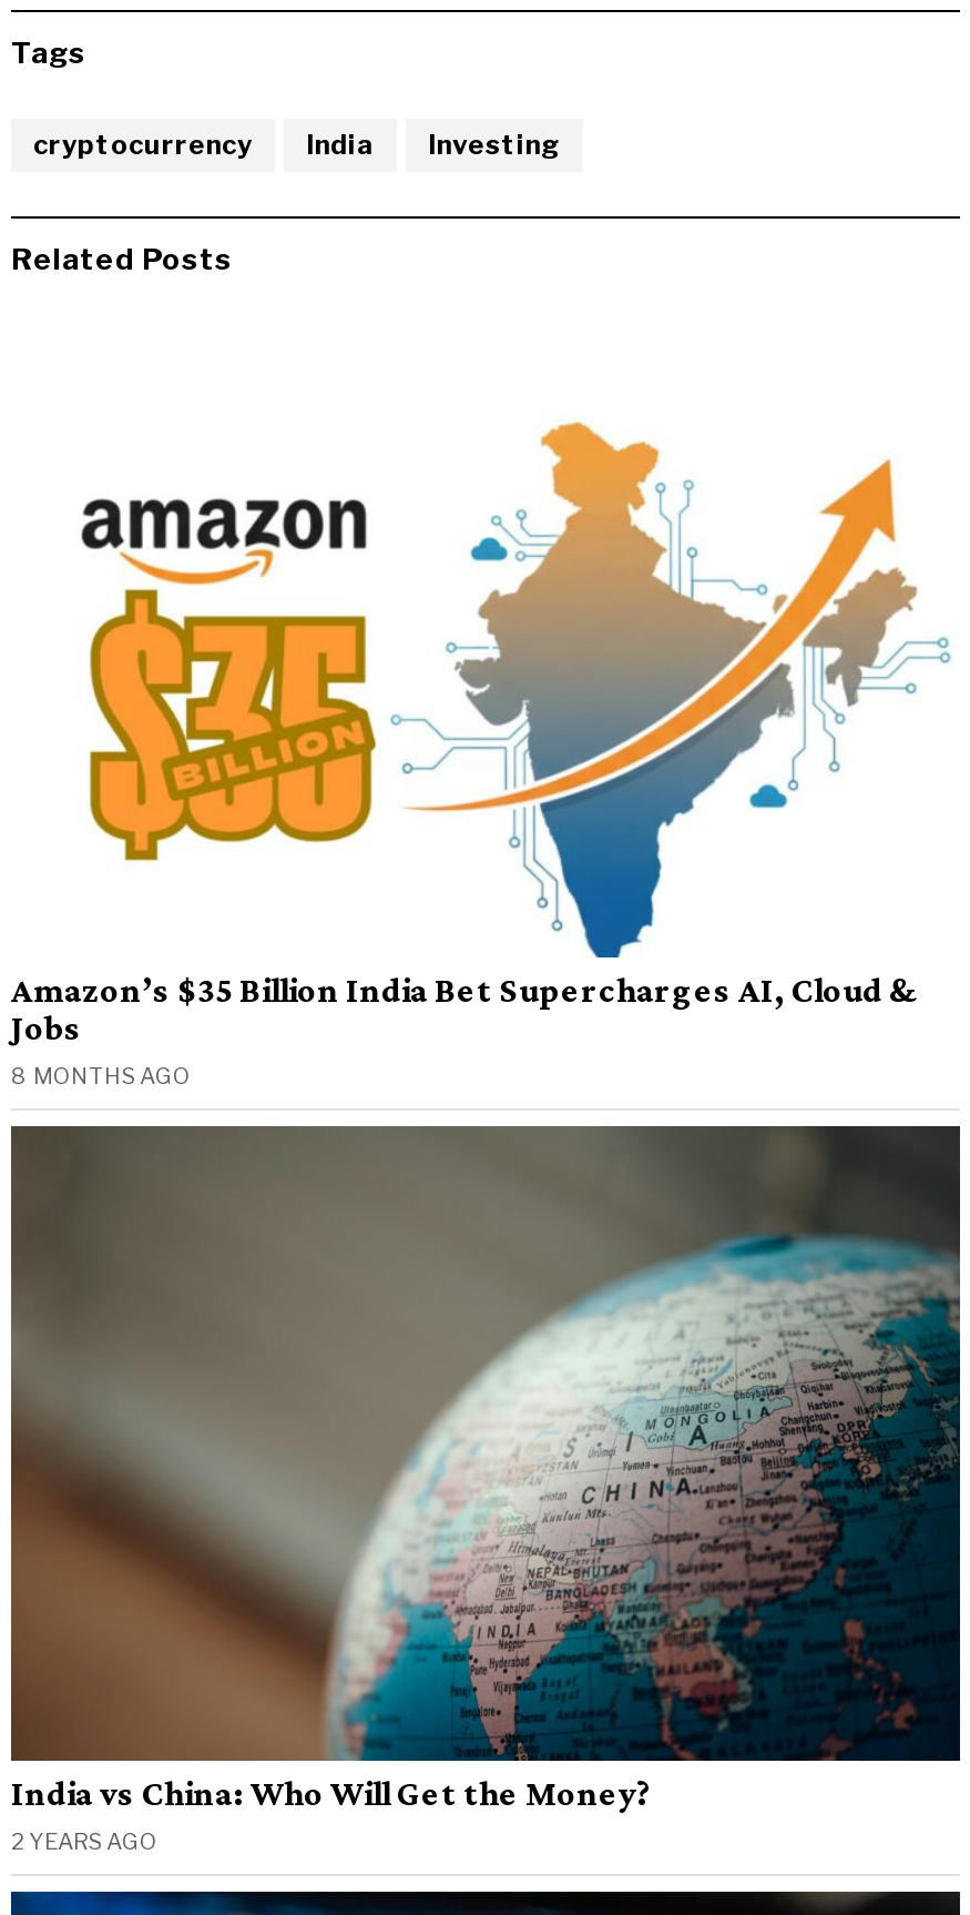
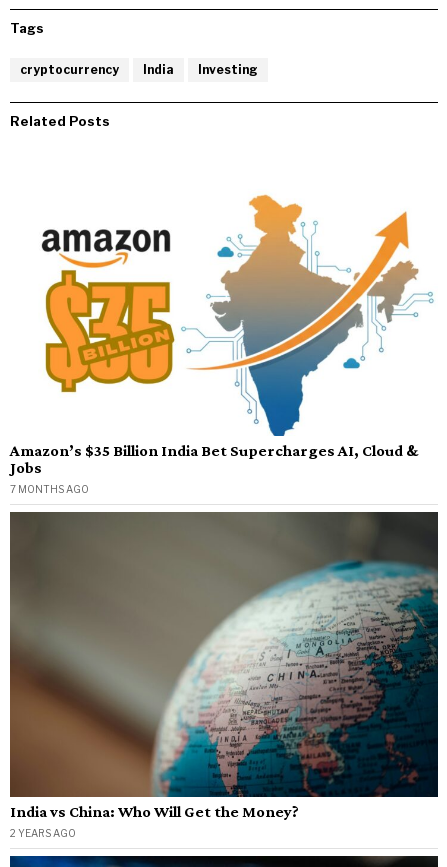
- 8 MONTHS AGO
+ 7 MONTHS AGO
